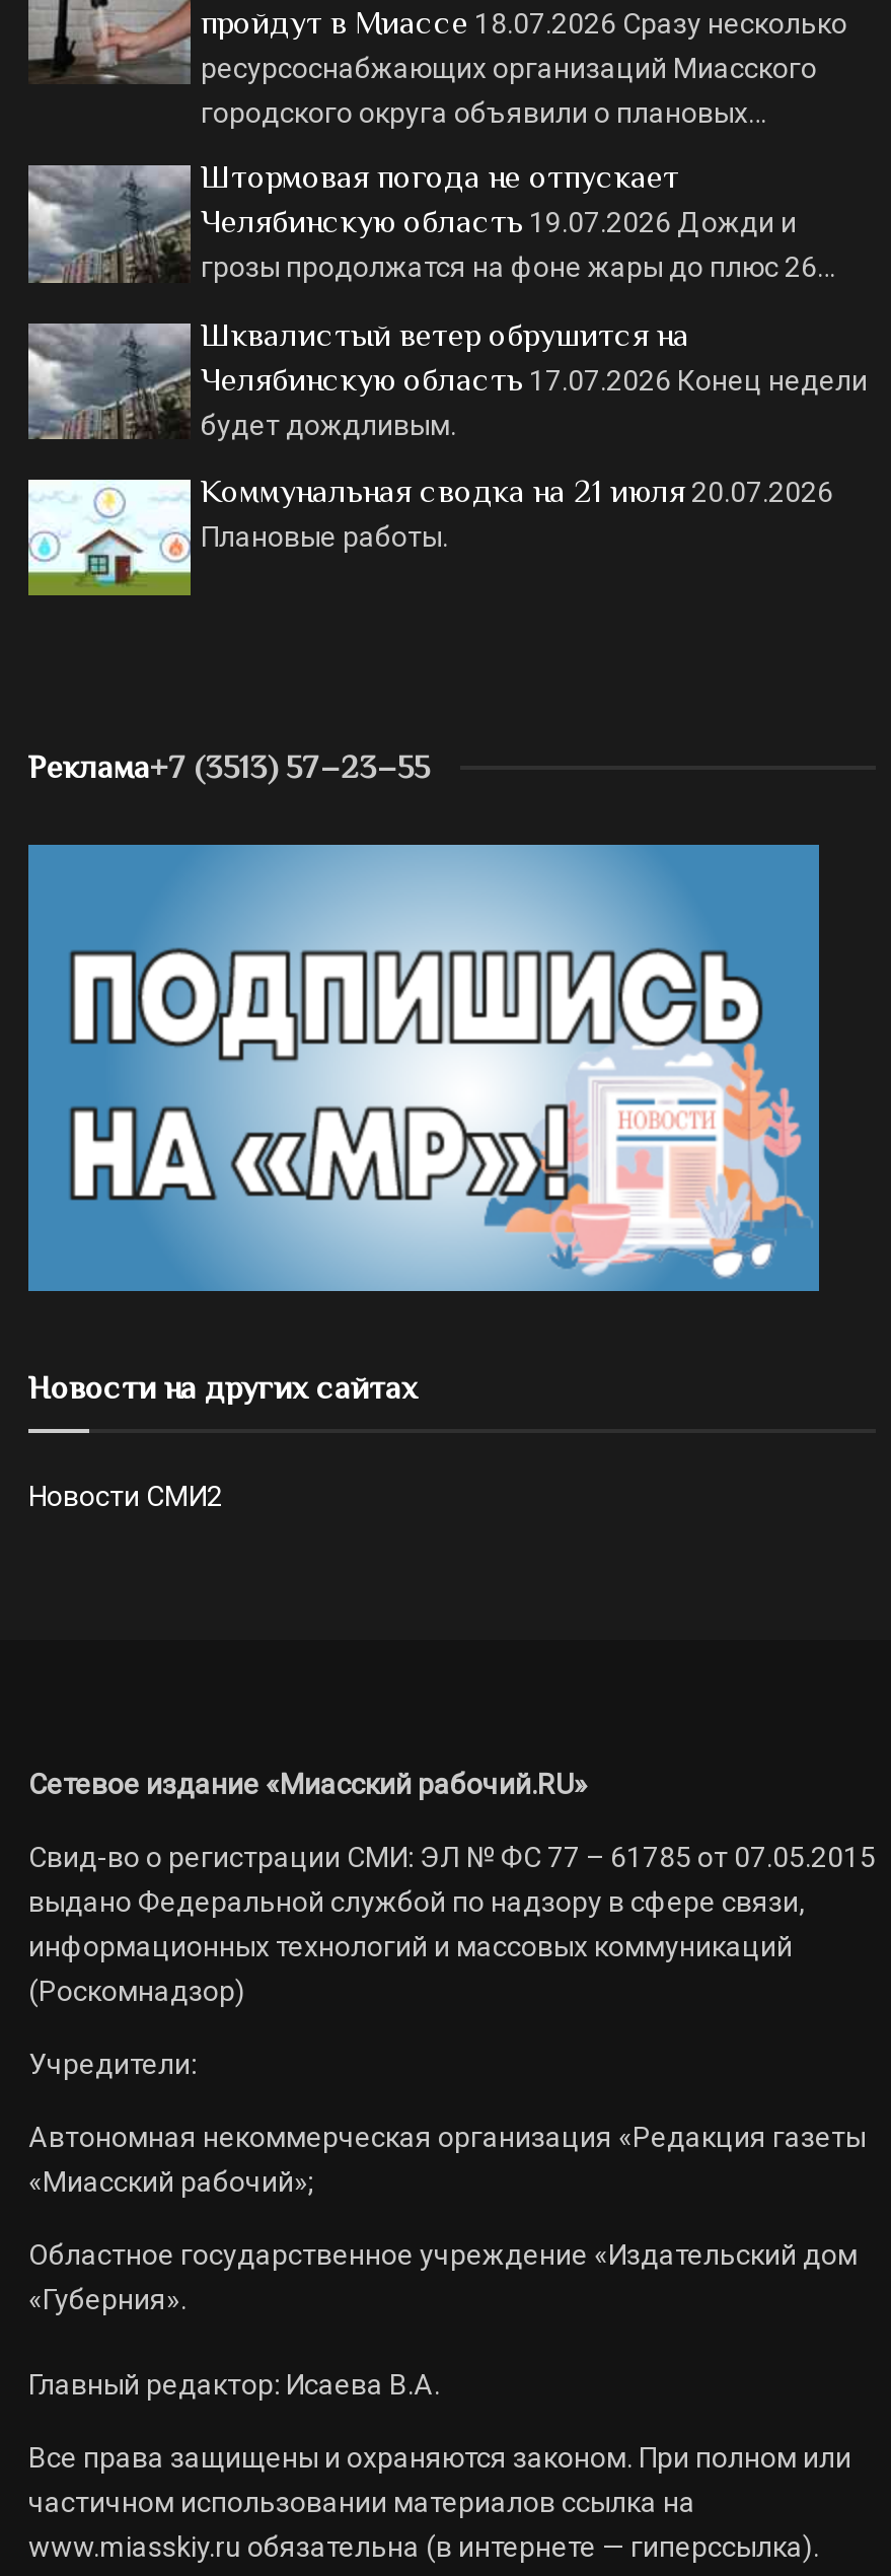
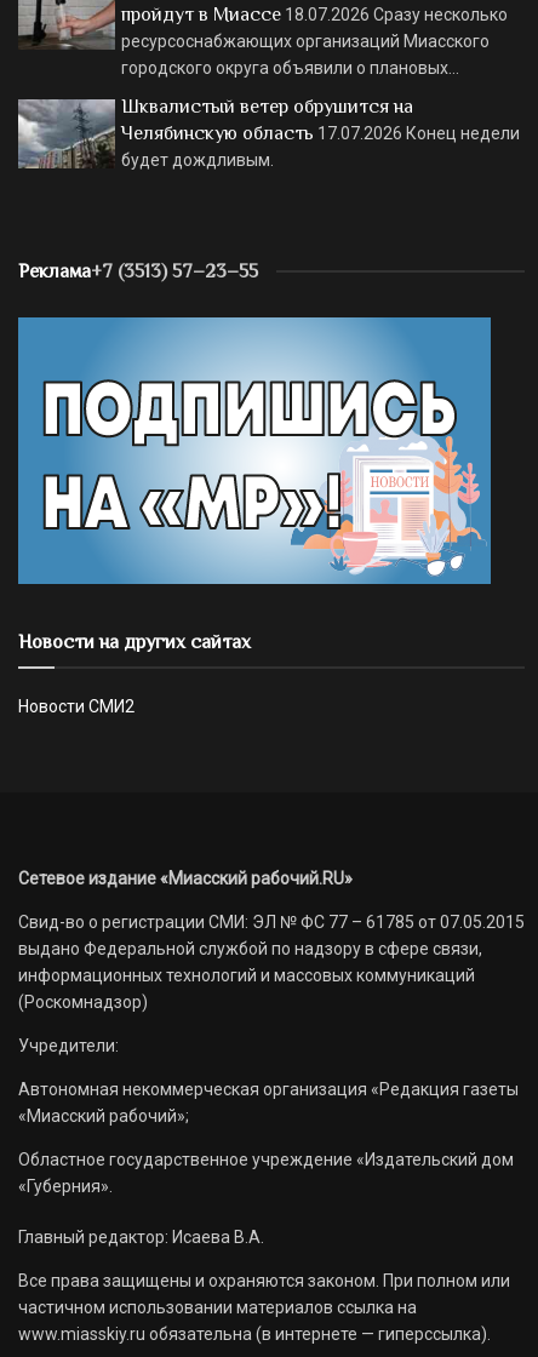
- Штормовая погода не отпускает
- Челябинскую область 19.07.2026 Дожди и
- грозы продолжатся на фоне жары до плюс 26…

- [image]
- Коммунальная сводка на 21 июля 20.07.2026
- Плановые работы.
